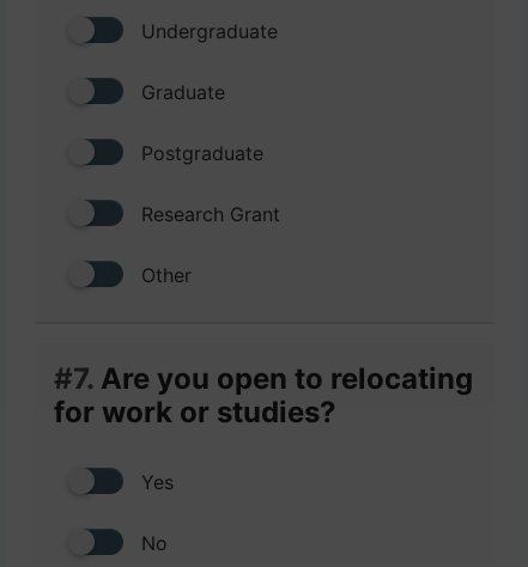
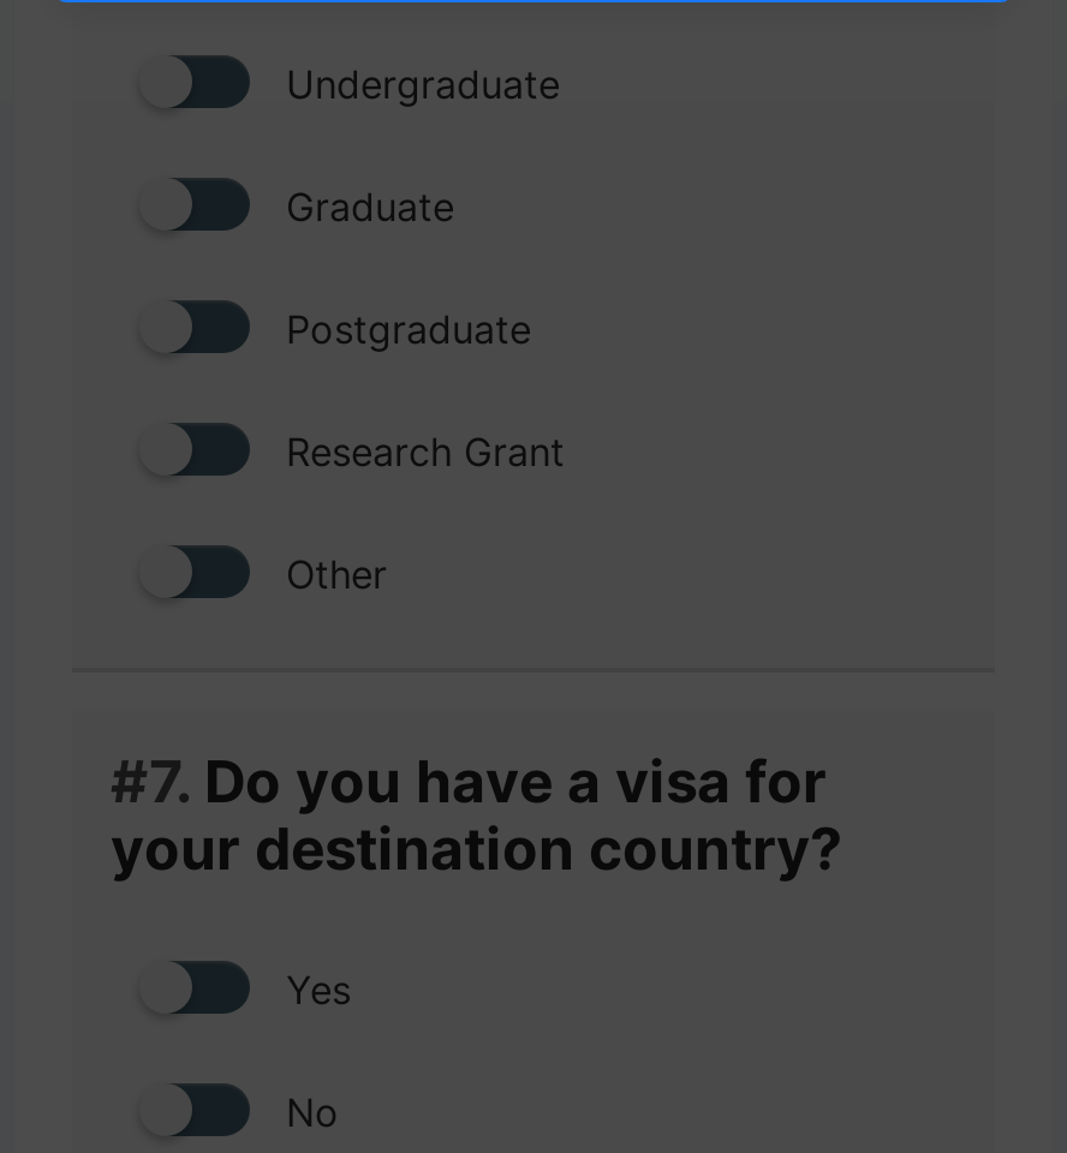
- #7. Are you open to relocating
- for work or studies?
+ #7. Do you have a visa for
+ your destination country?
